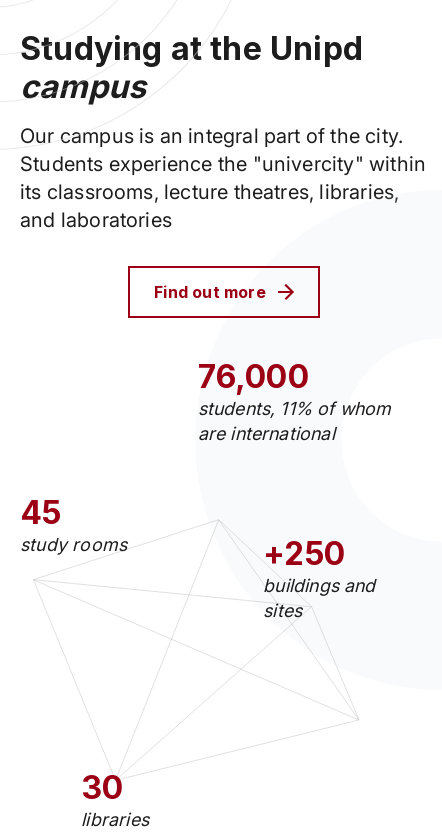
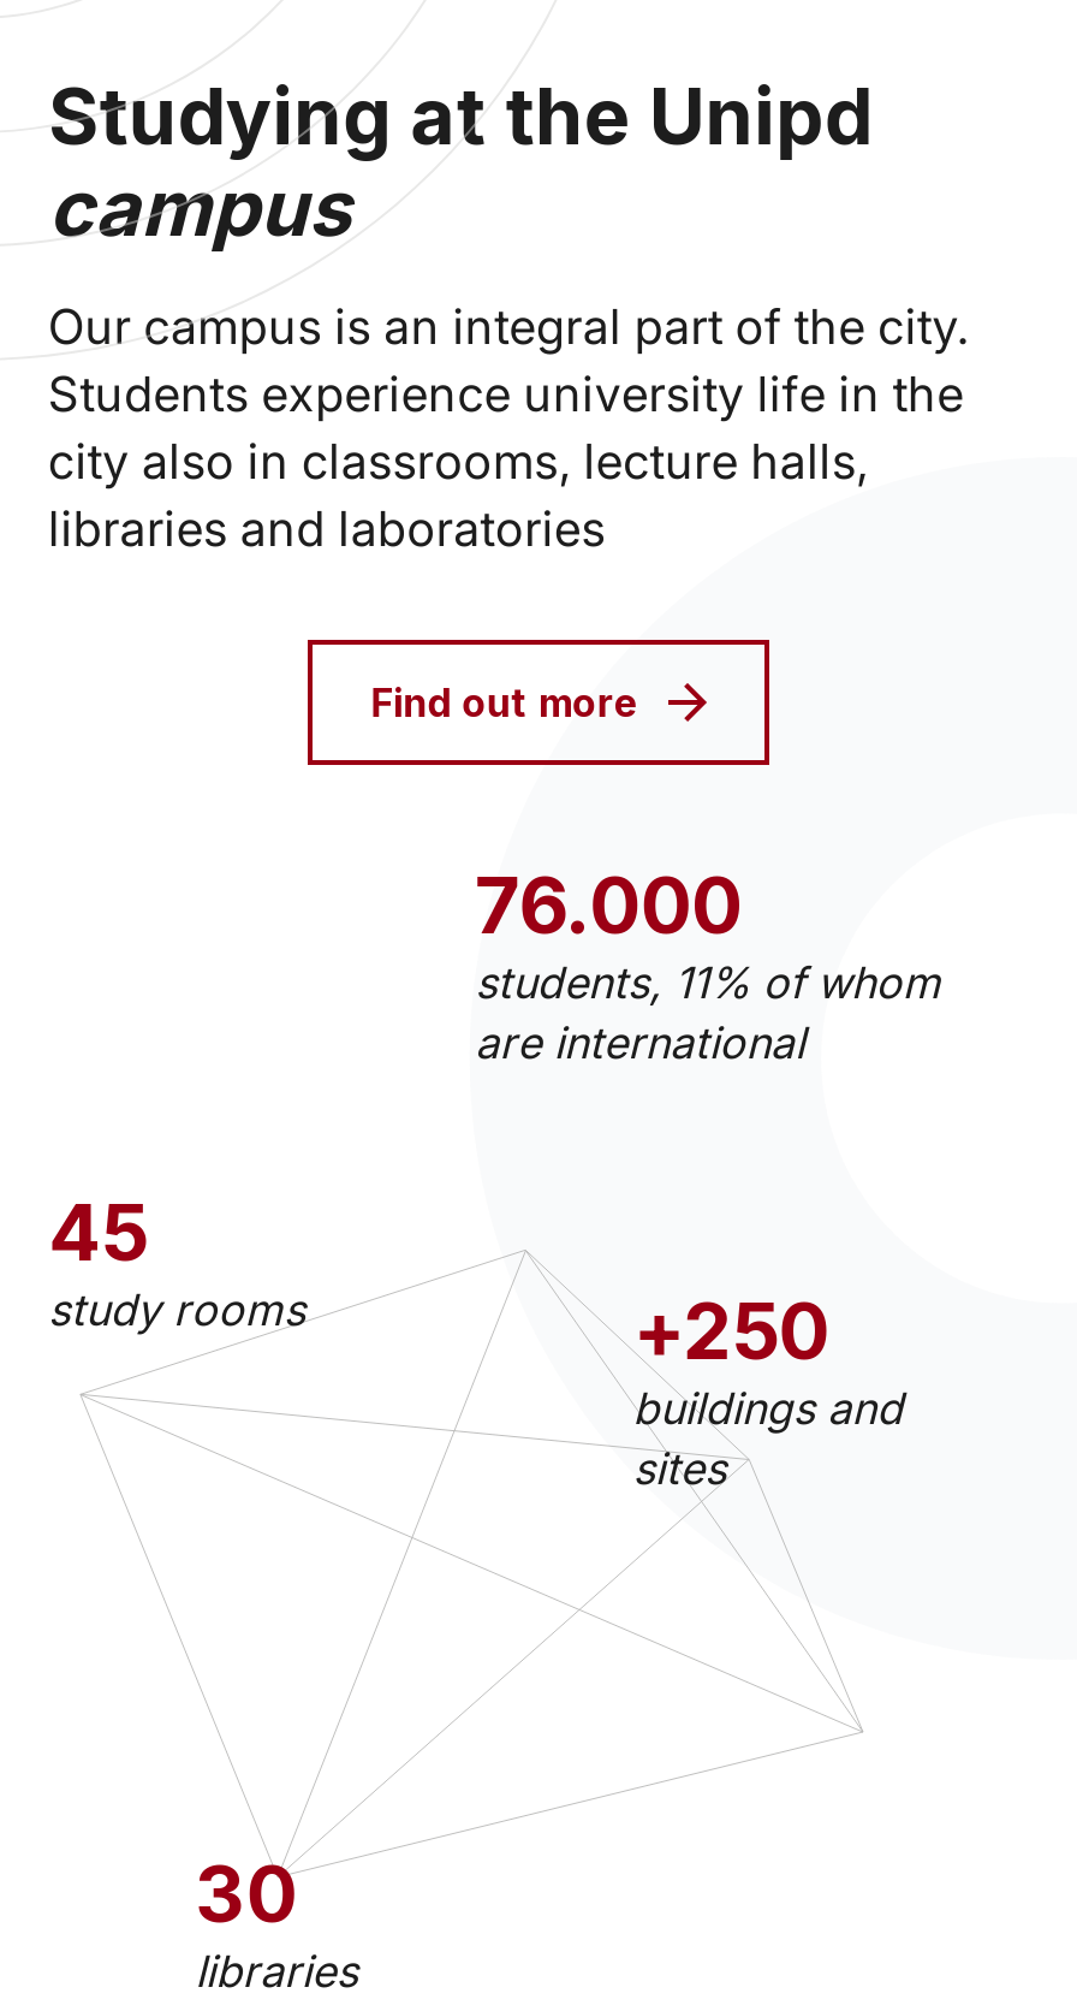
- Students experience the "univercity" within
- its classrooms, lecture theatres, libraries,
- and laboratories
+ Students experience university life in the
+ city also in classrooms, lecture halls,
+ libraries and laboratories

- 76,000
+ 76.000
